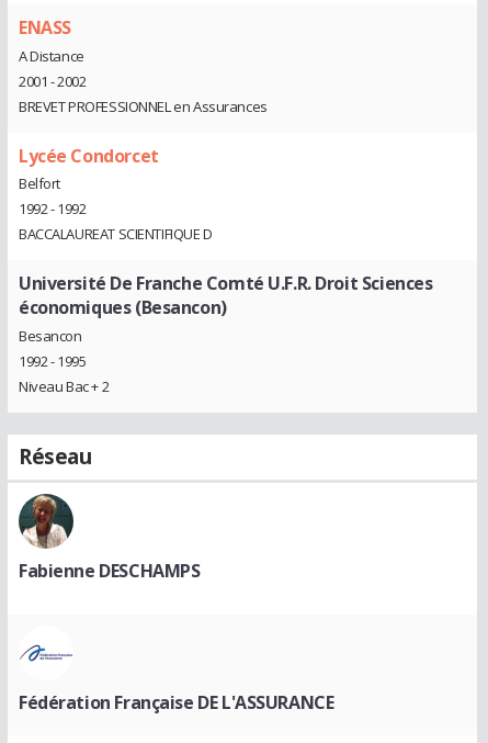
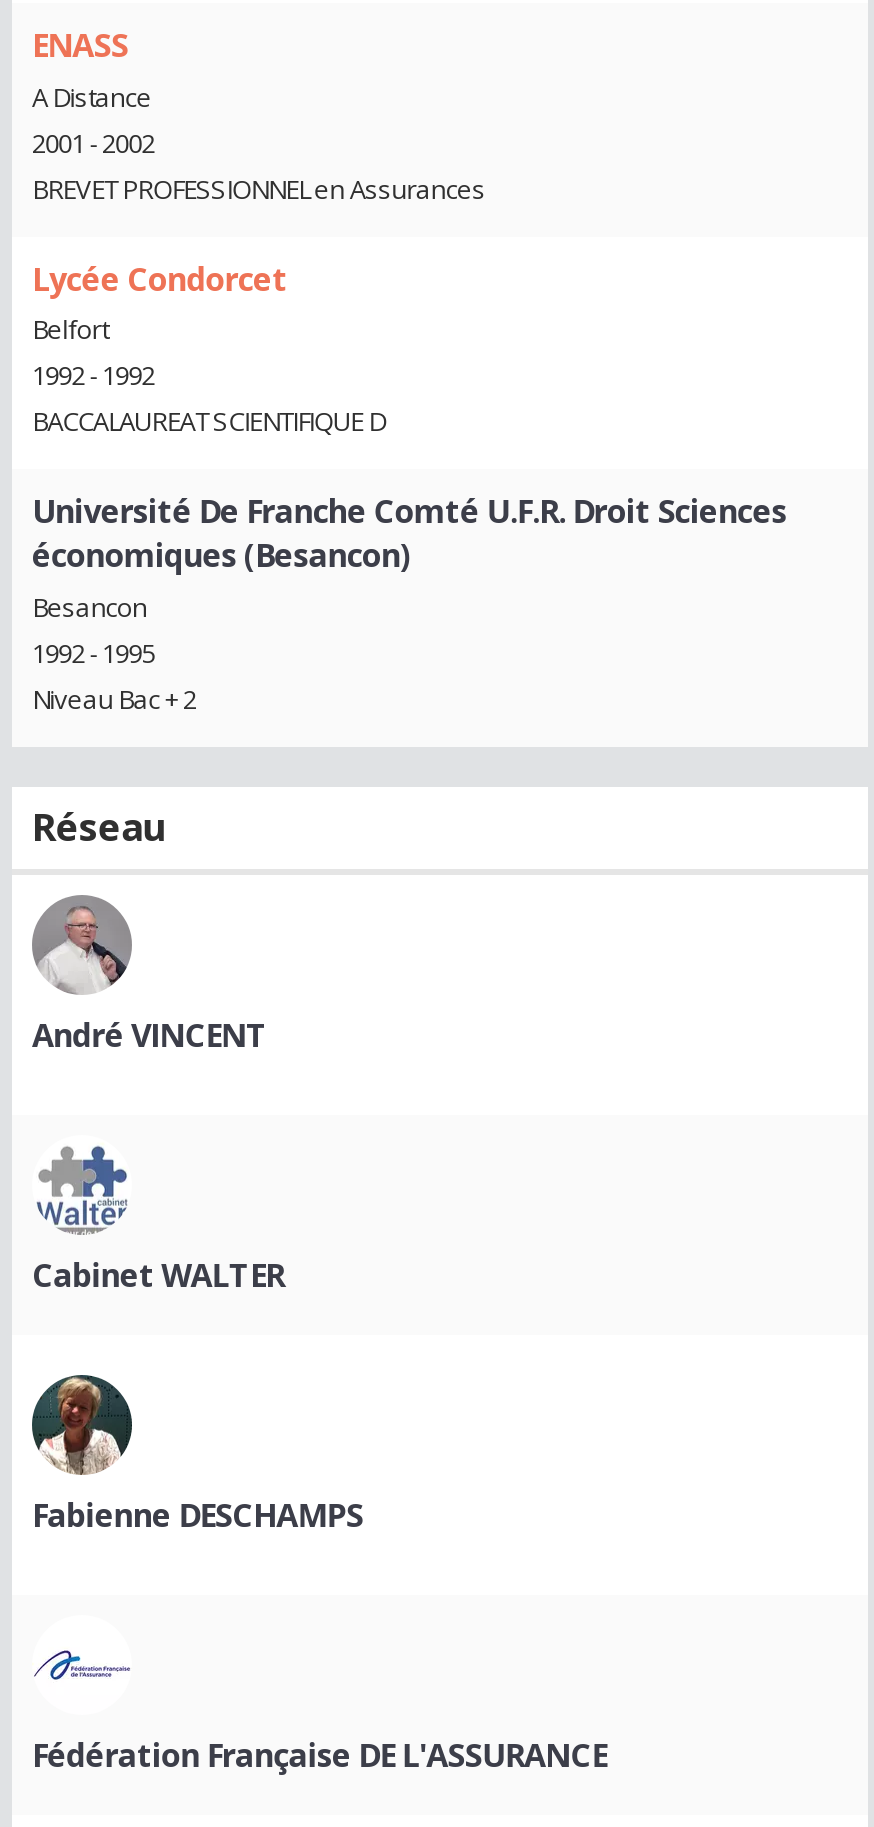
+ [image]
+ André VINCENT

+ [image]
+ Cabinet WALTER
